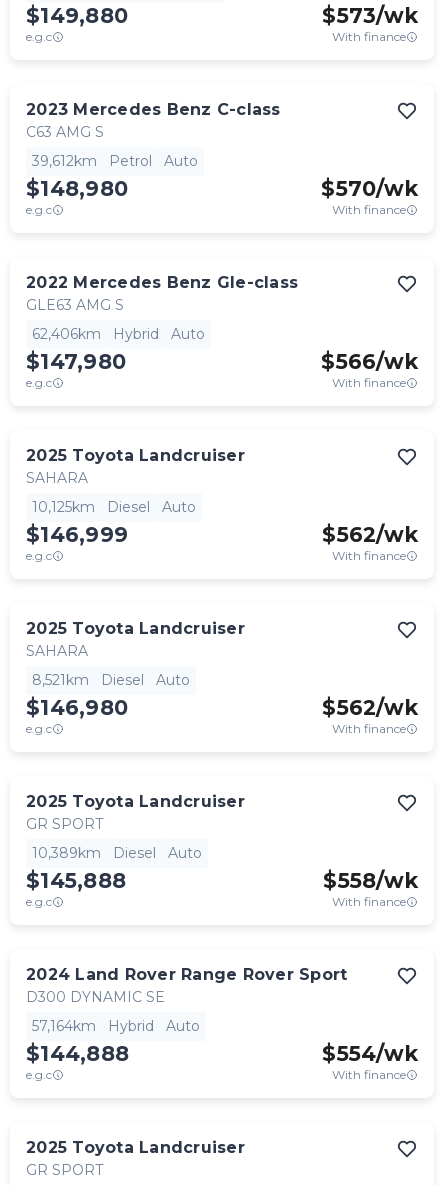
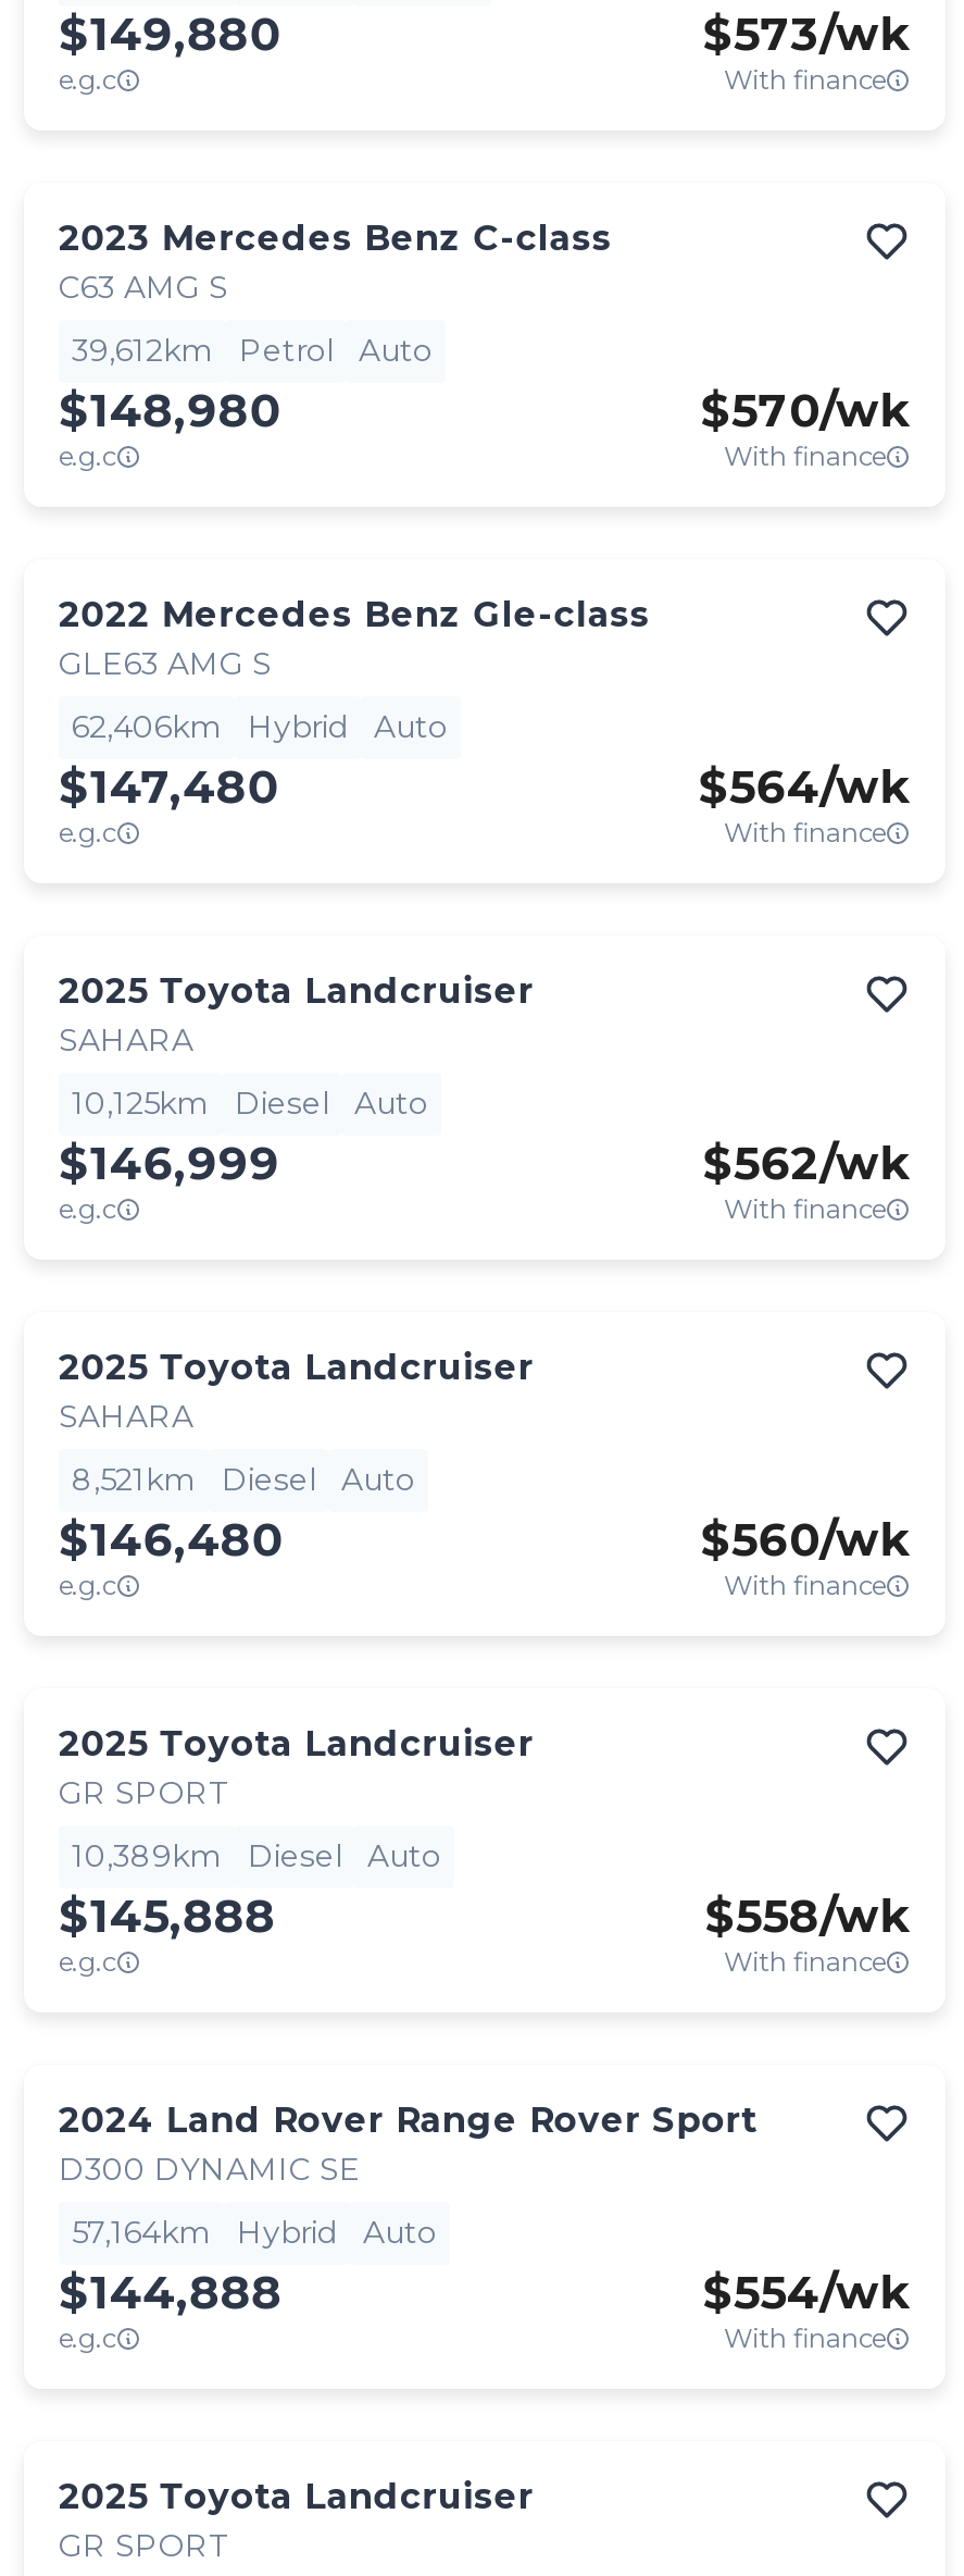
- $147,980
+ $147,480

- $566/wk
+ $564/wk

- $146,980
+ $146,480

- $562/wk
+ $560/wk
